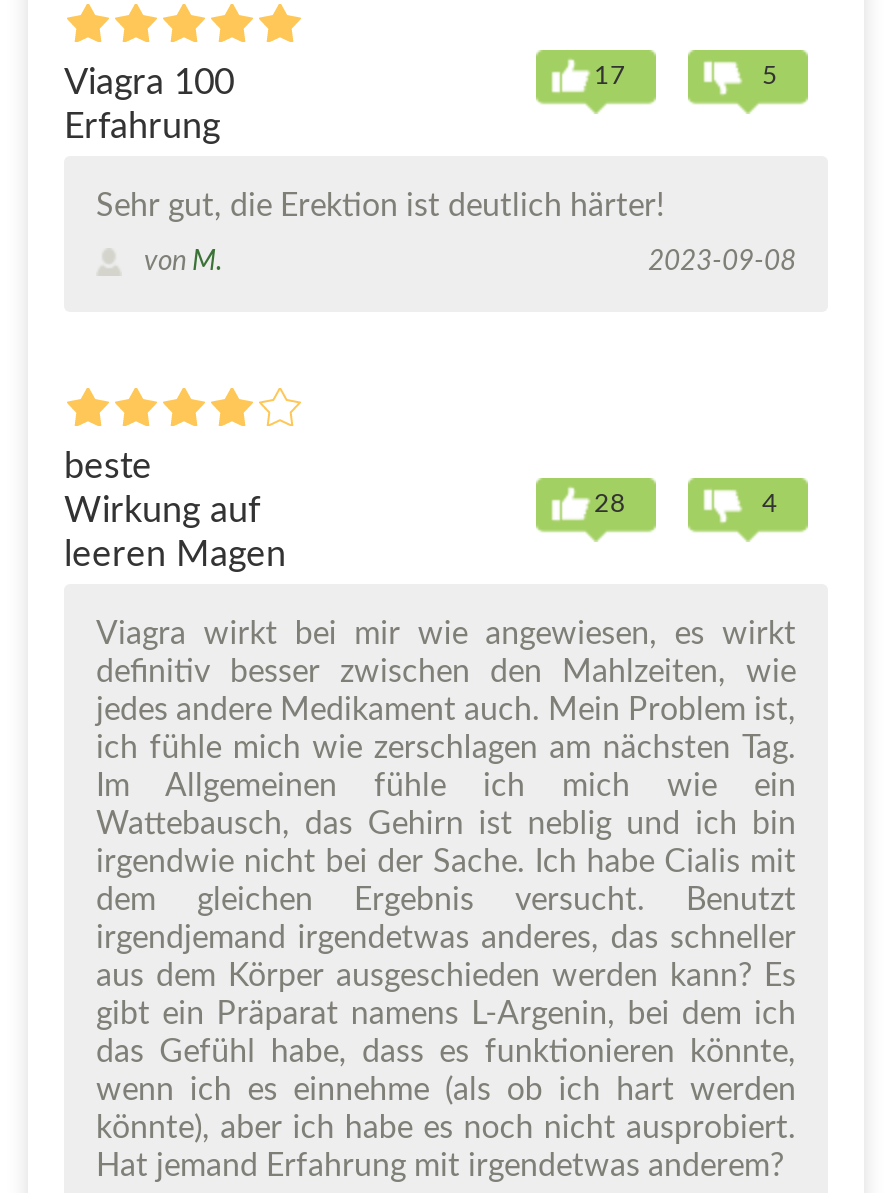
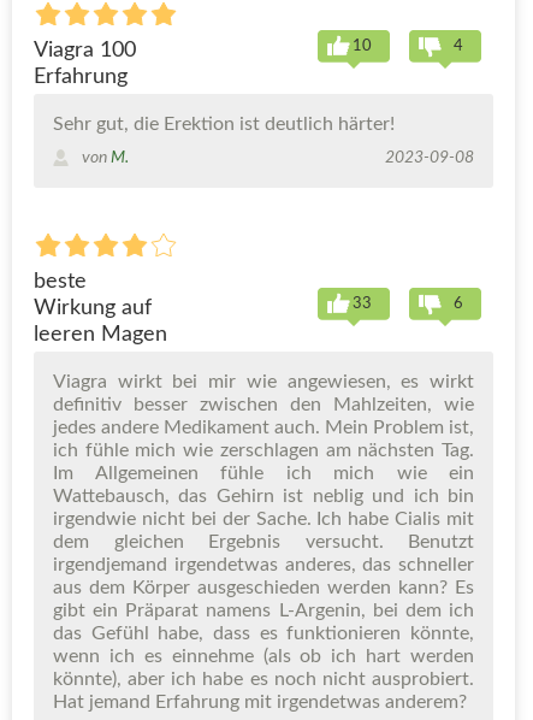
- 17
+ 10

- 5
+ 4

- 28
+ 33

- 4
+ 6
